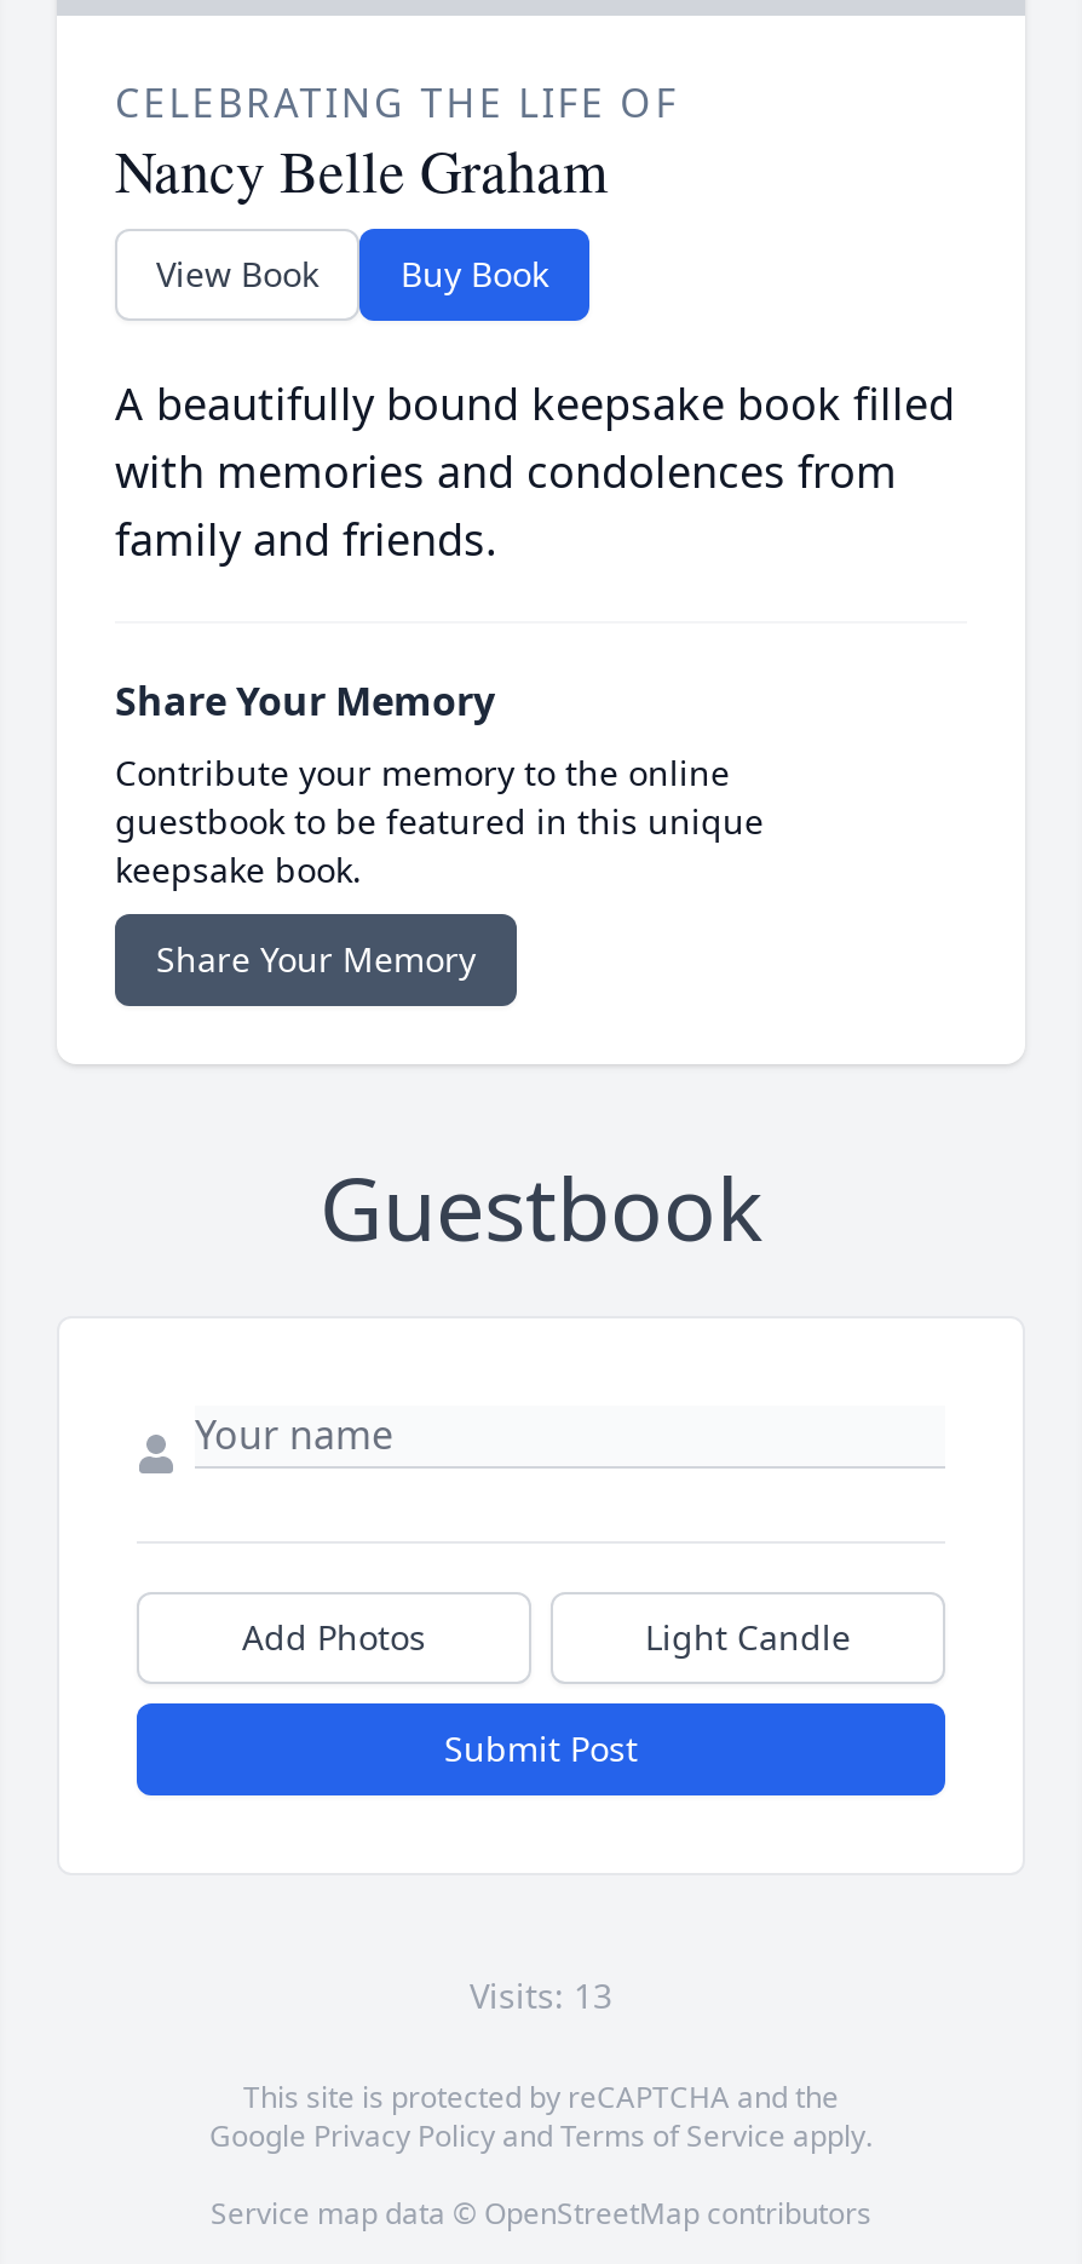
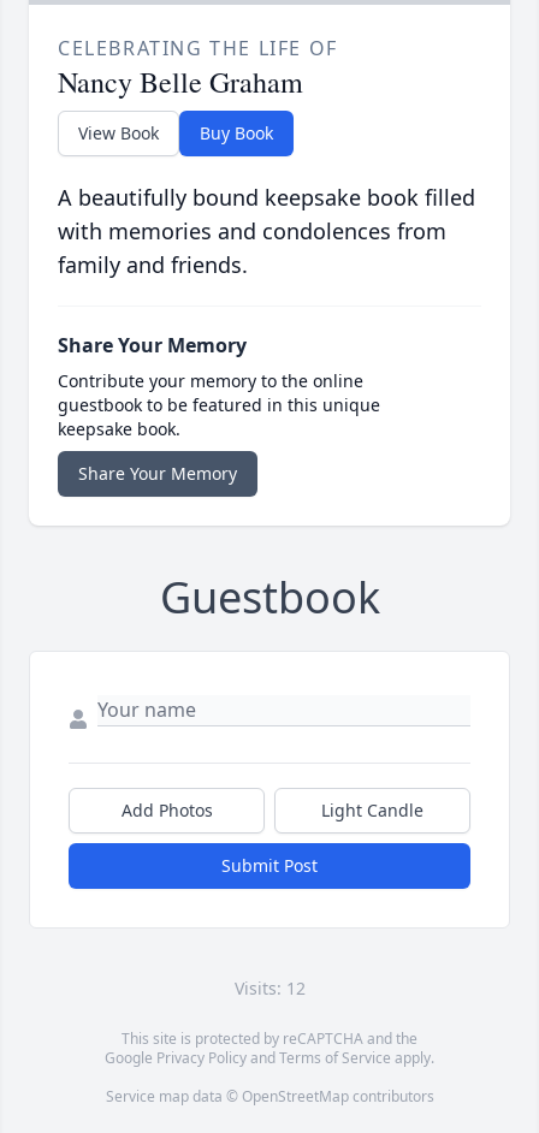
- Visits: 13
+ Visits: 12
